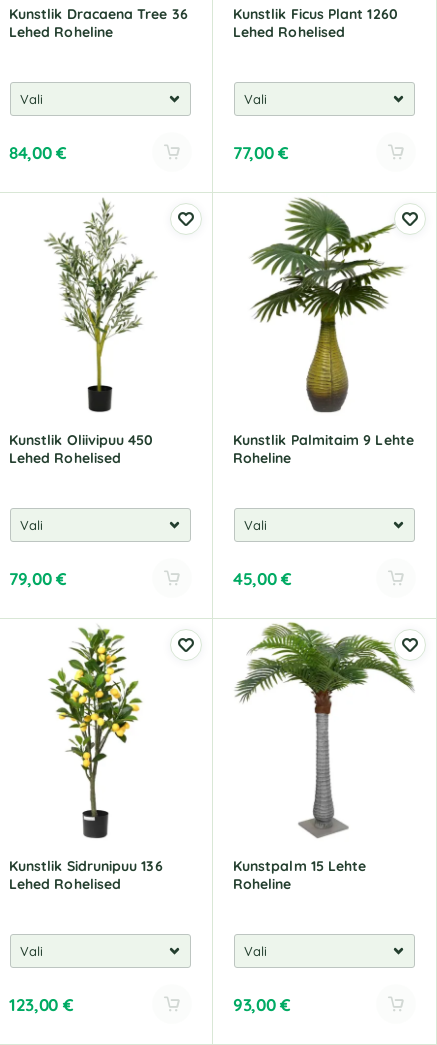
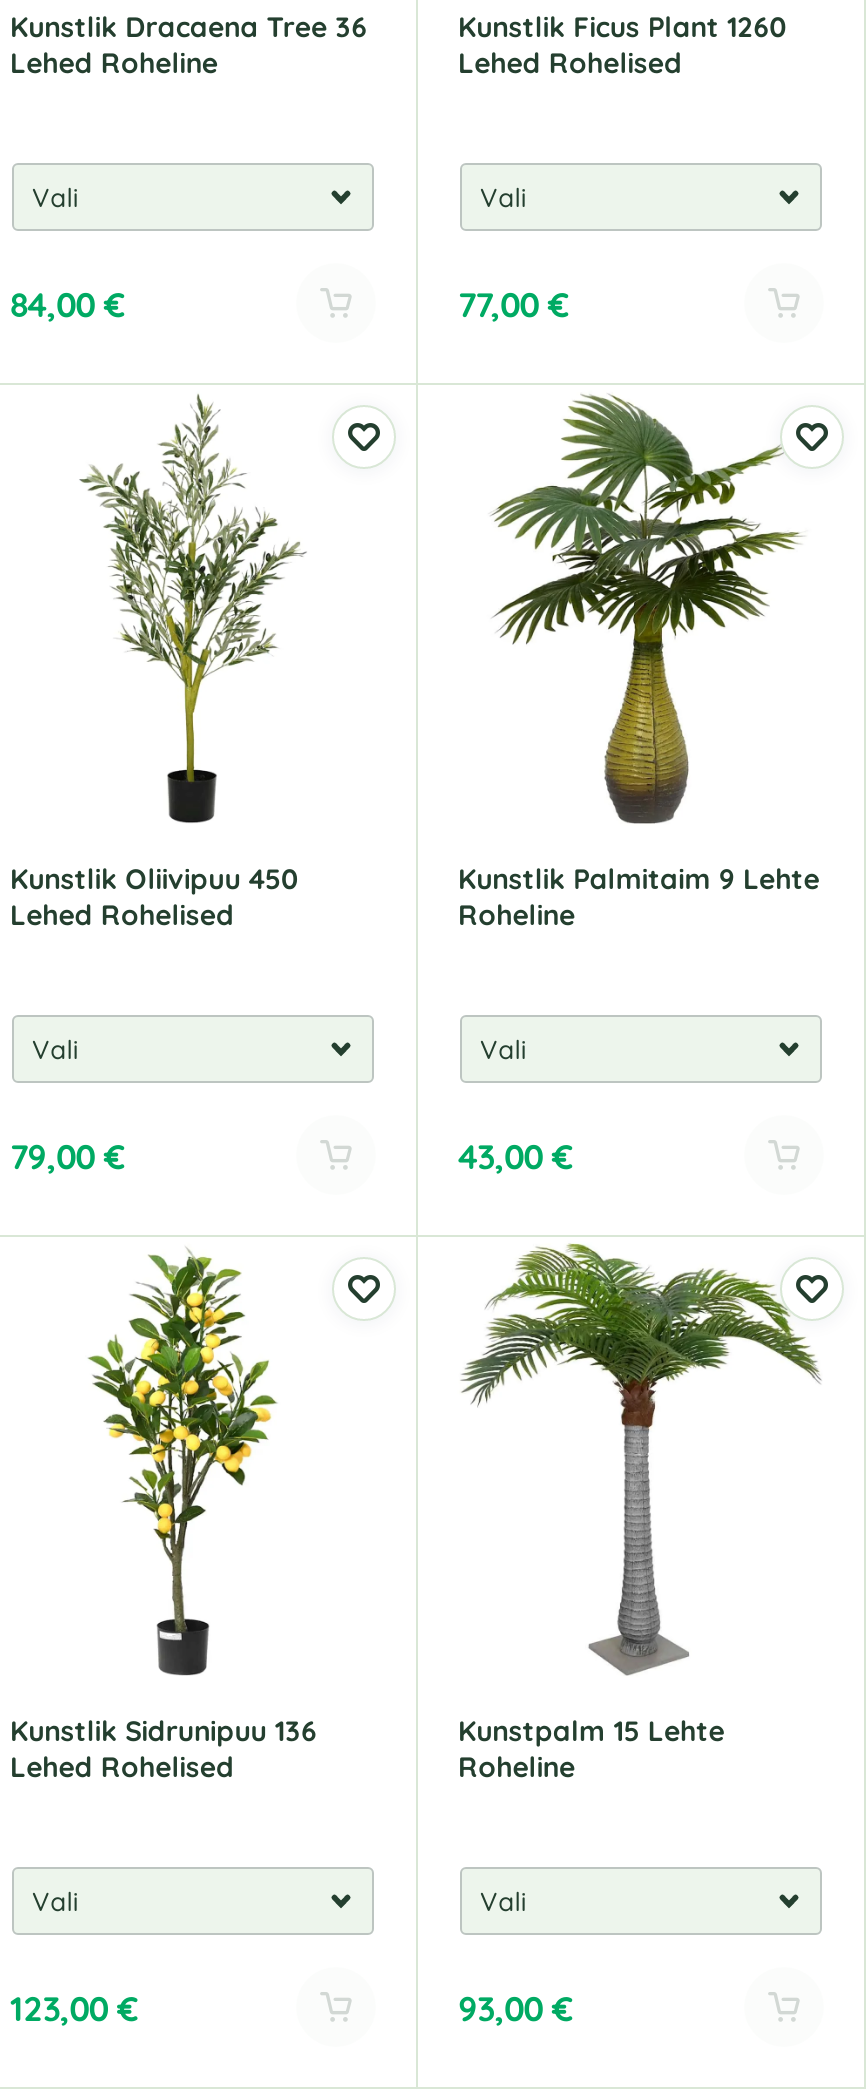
- 45,00 €
+ 43,00 €
